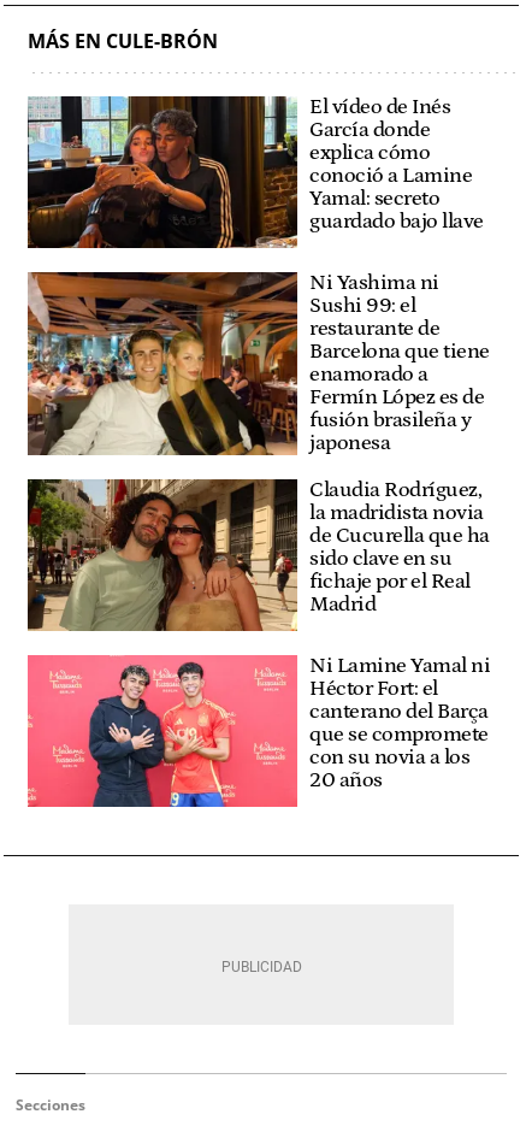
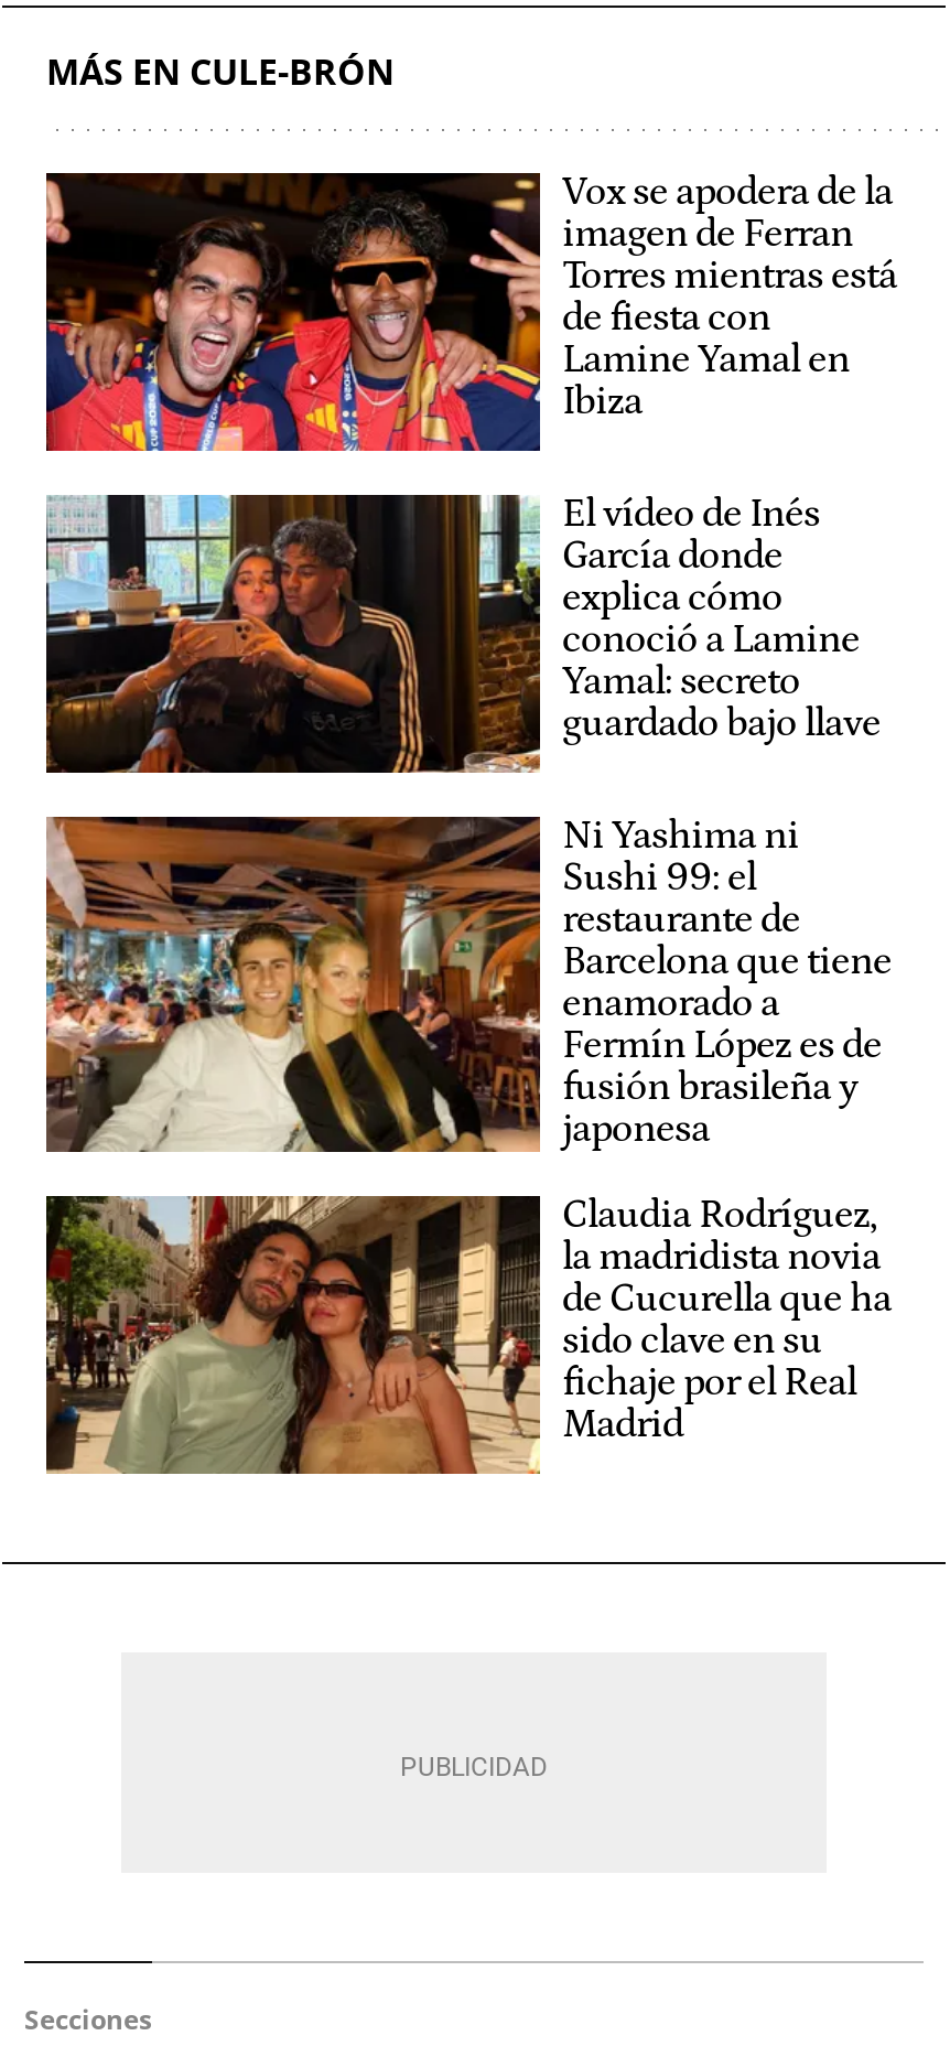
+ [image]
+ Vox se apodera de la
+ imagen de Ferran
+ Torres mientras está
+ de fiesta con
+ Lamine Yamal en
+ Ibiza

moved down: [image] | El vídeo de Inés | García donde | ... | fichaje por el Real | Madrid

- [image]
- Ni Lamine Yamal ni
- Héctor Fort: el
- canterano del Barça
- que se compromete
- con su novia a los
- 20 años
